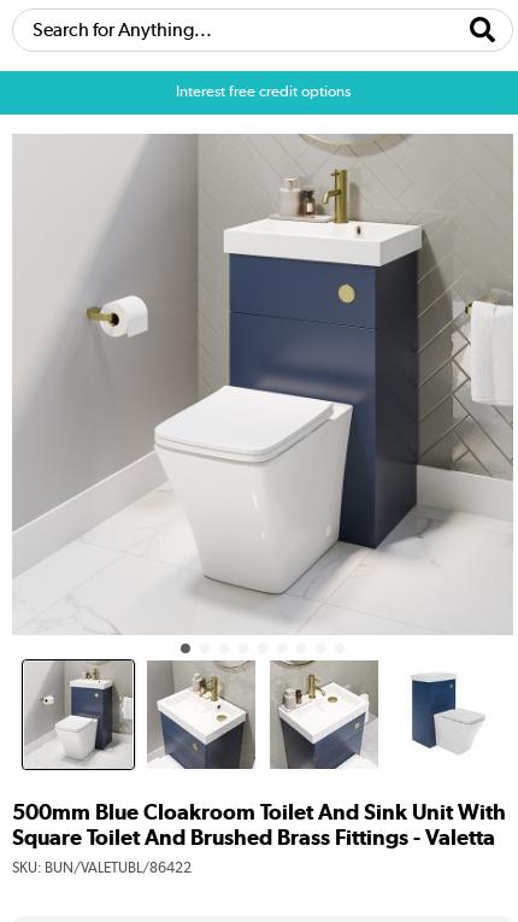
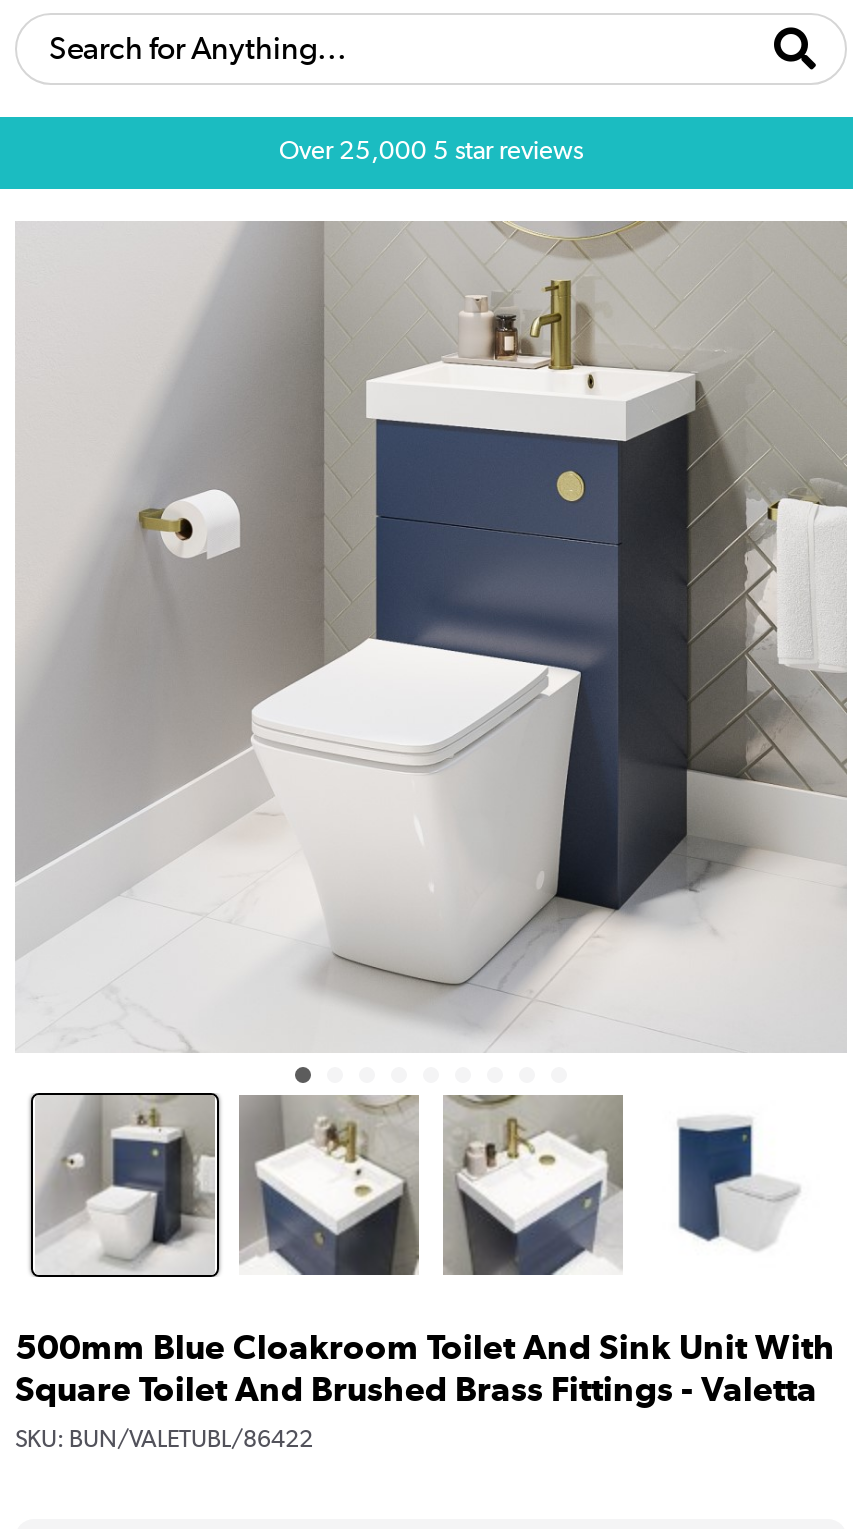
- Interest free credit options
+ Over 25,000 5 star reviews
